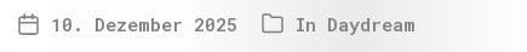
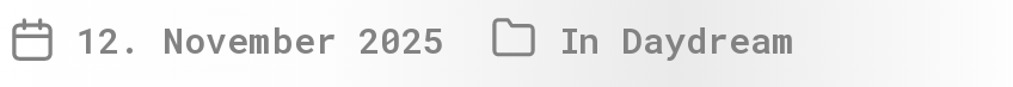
- 10. Dezember 2025
+ 12. November 2025
